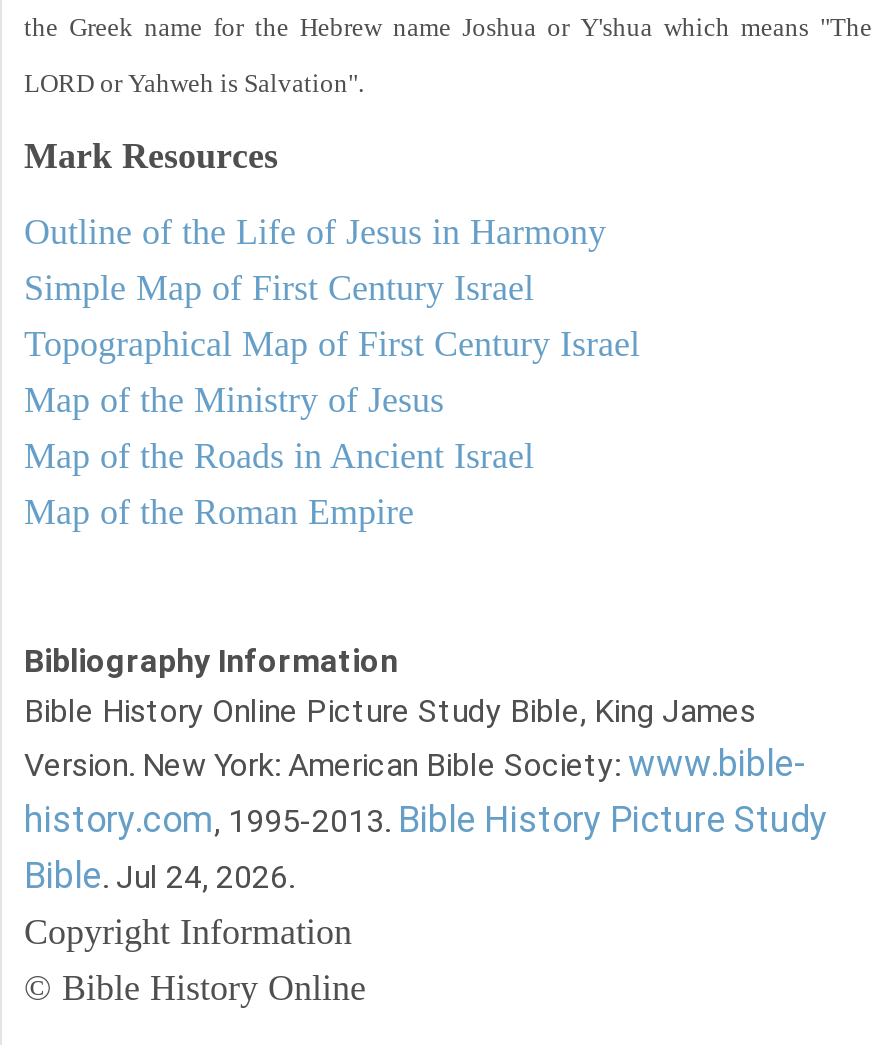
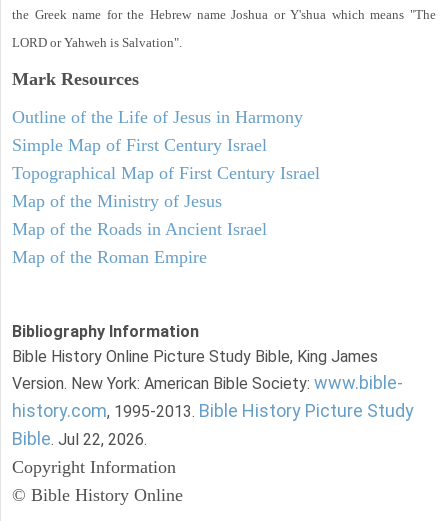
- Bible. Jul 24, 2026.
+ Bible. Jul 22, 2026.
